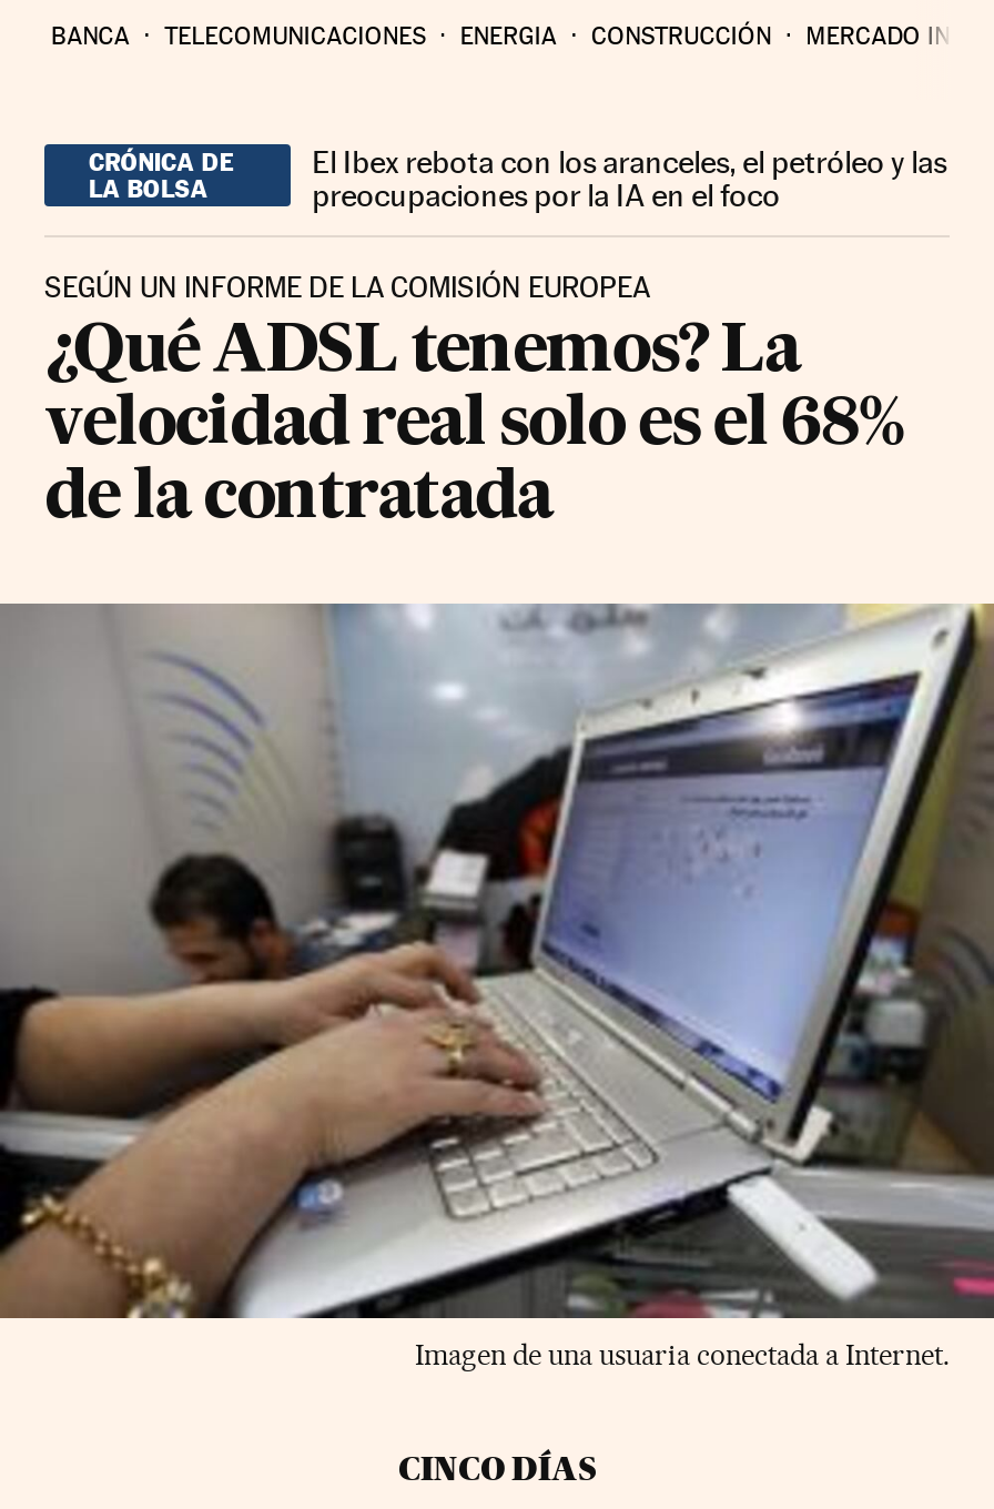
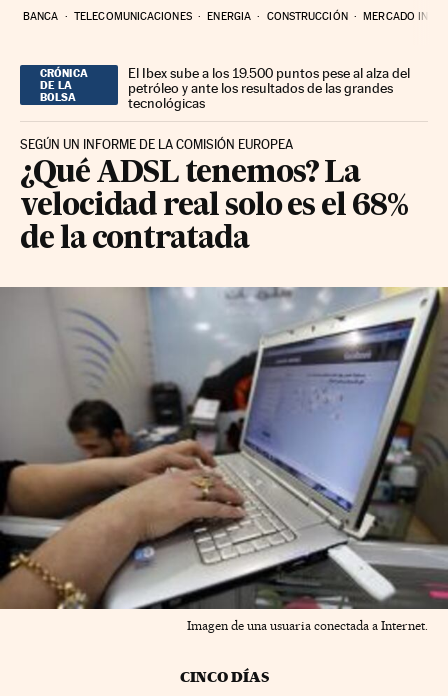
- El Ibex rebota con los aranceles, el petróleo y las
- preocupaciones por la IA en el foco
+ El Ibex sube a los 19.500 puntos pese al alza del
+ petróleo y ante los resultados de las grandes
+ tecnológicas
